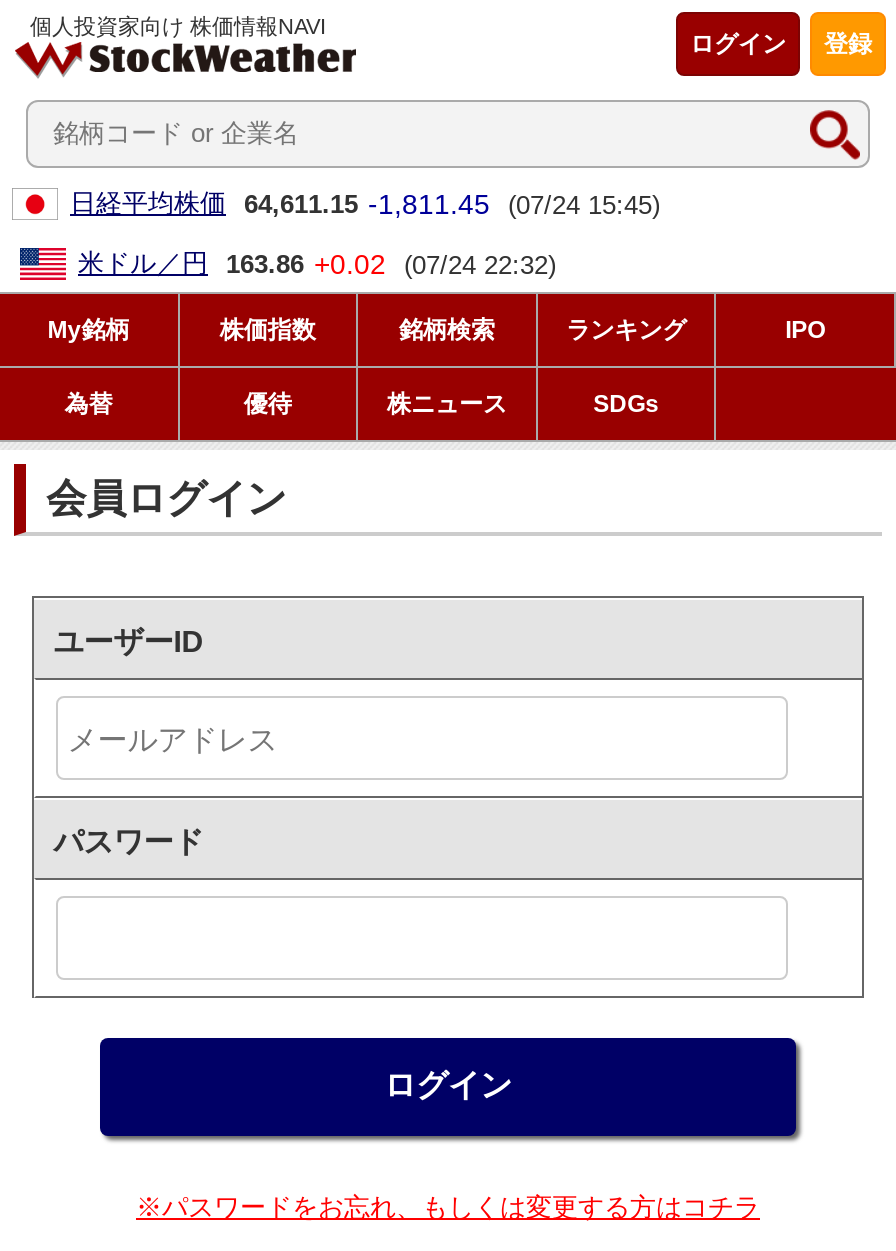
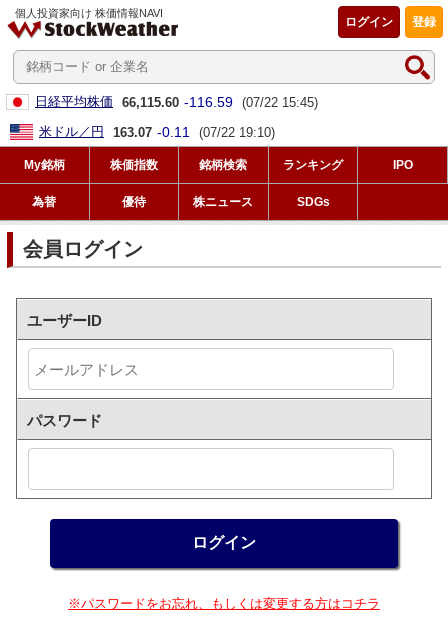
- 日経平均株価 64,611.15 -1,811.45 (07/24 15:45)
+ 日経平均株価 66,115.60 -116.59 (07/22 15:45)

- 米ドル／円 163.86 +0.02 (07/24 22:32)
+ 米ドル／円 163.07 -0.11 (07/22 19:10)
